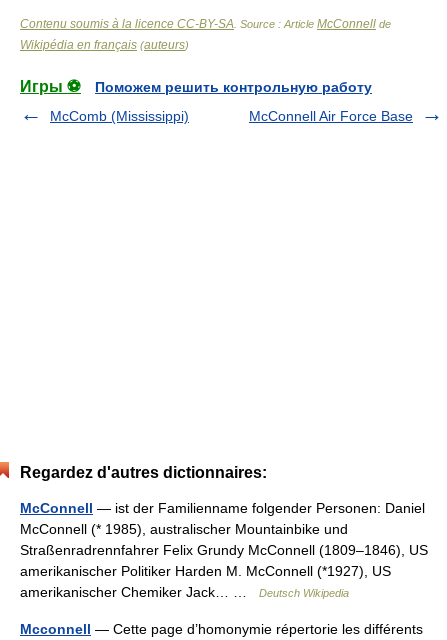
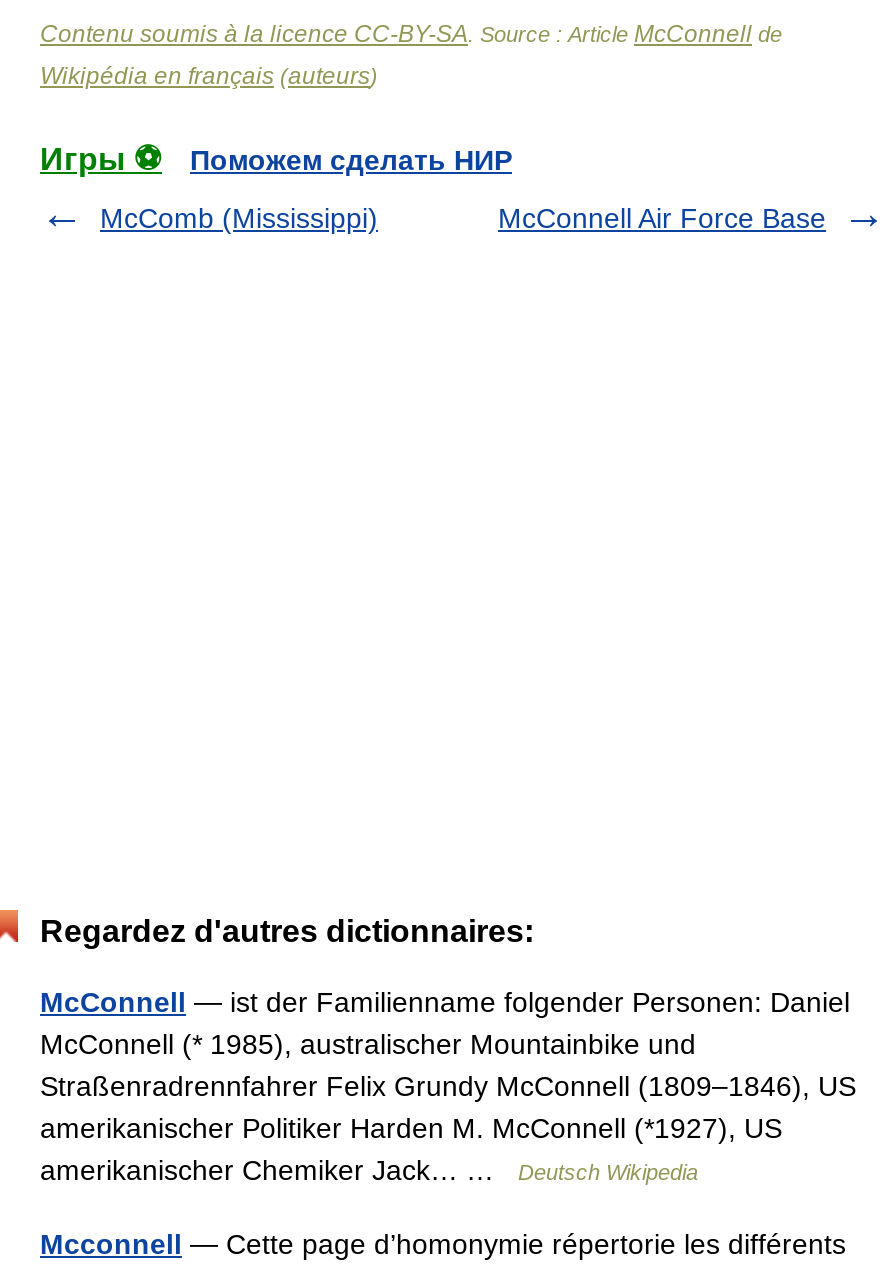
- Поможем решить контрольную работу
+ Поможем сделать НИР
